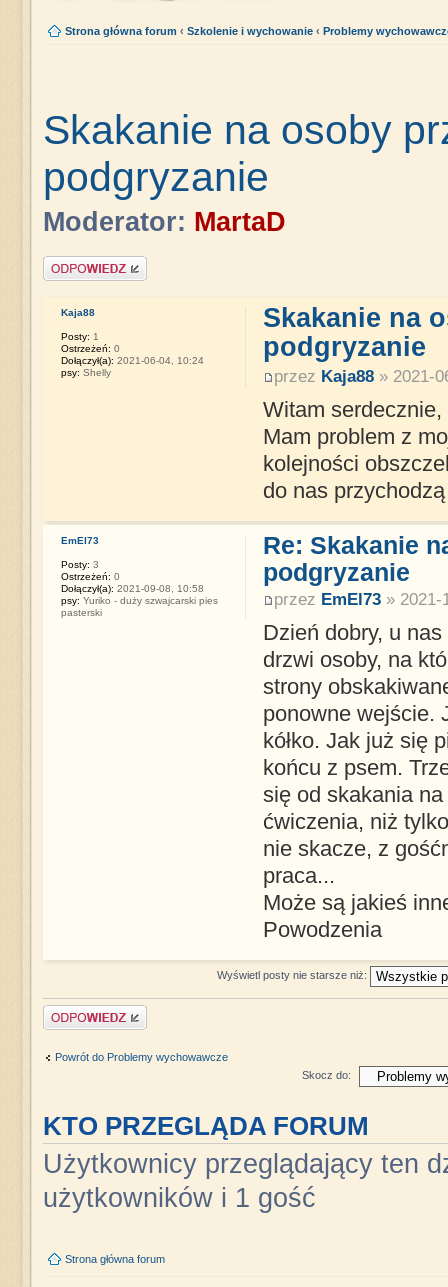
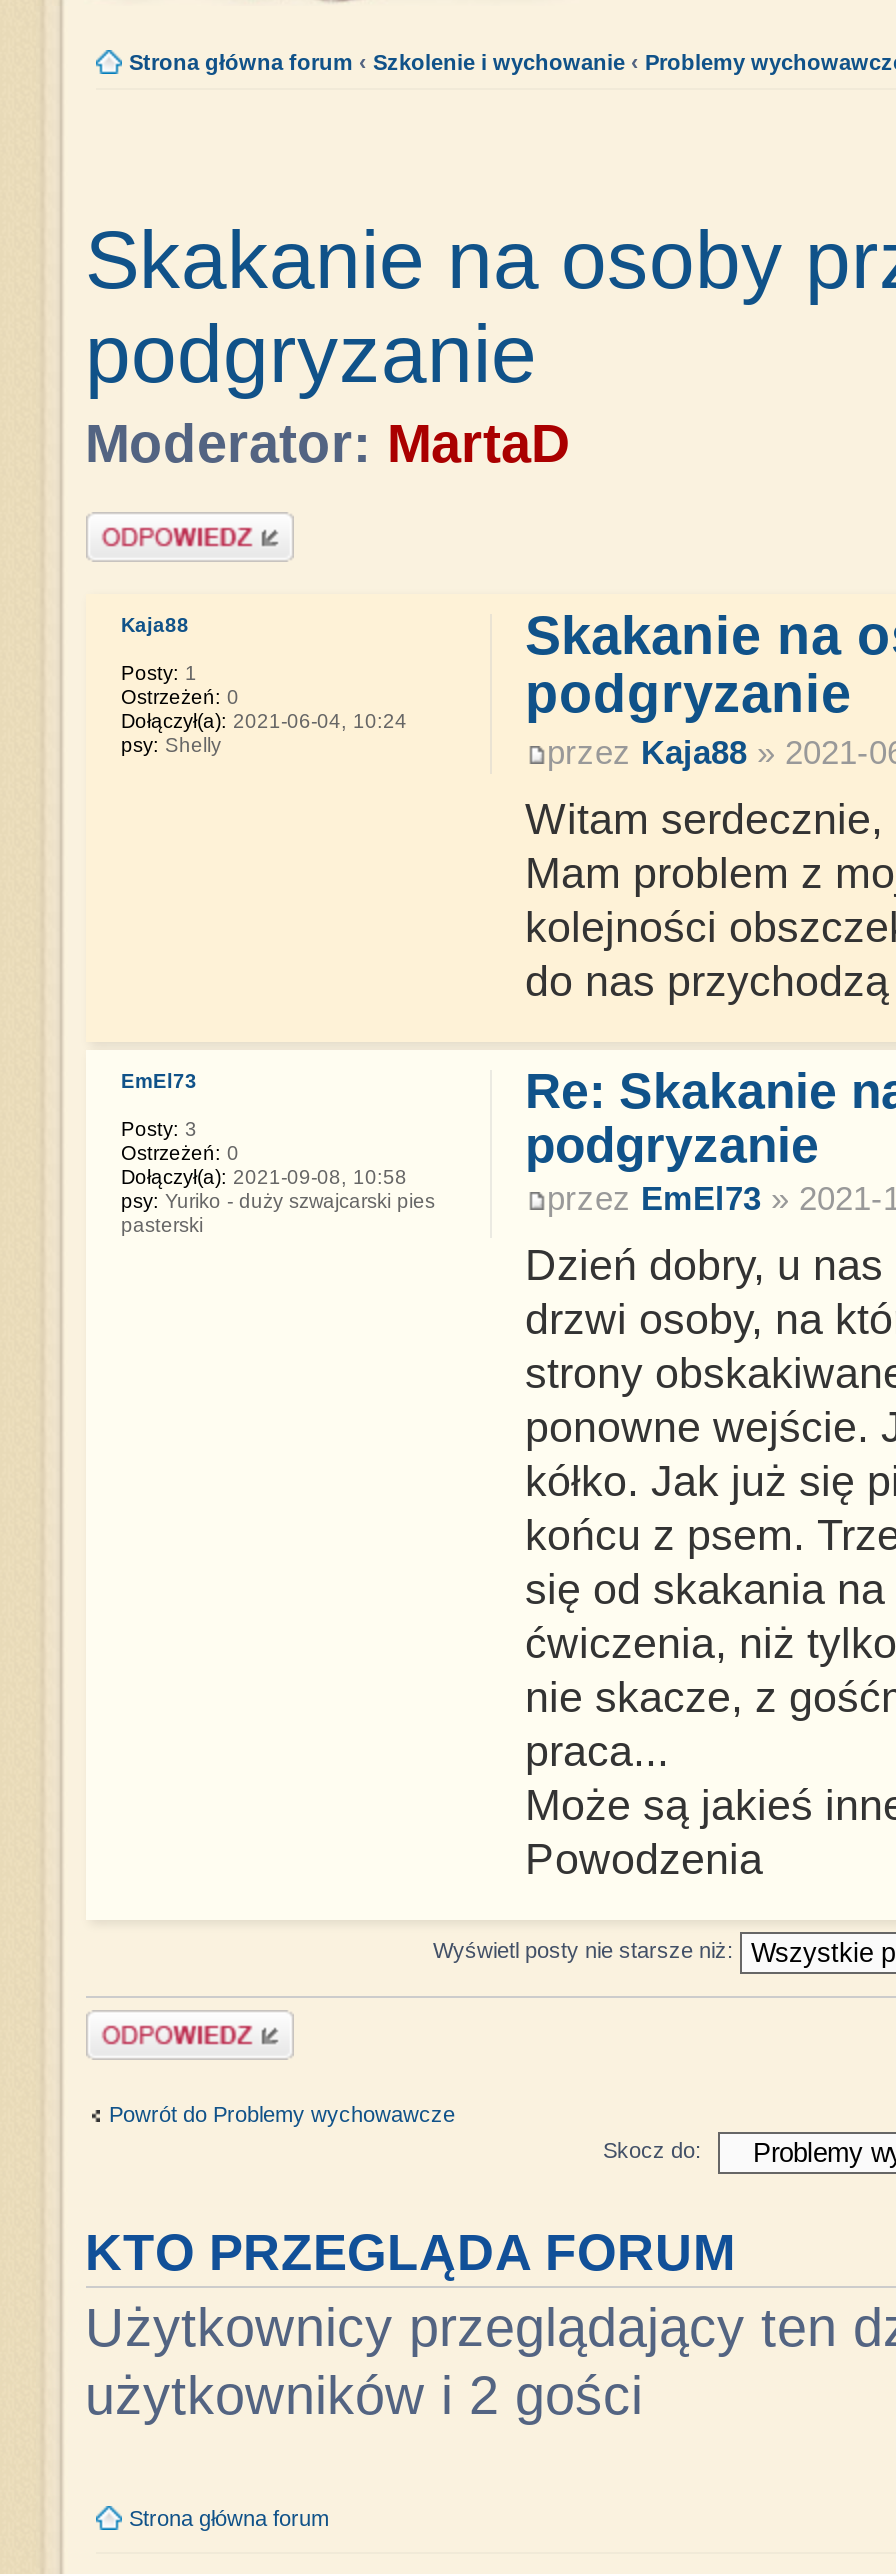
- użytkowników i 1 gość
+ użytkowników i 2 gości
